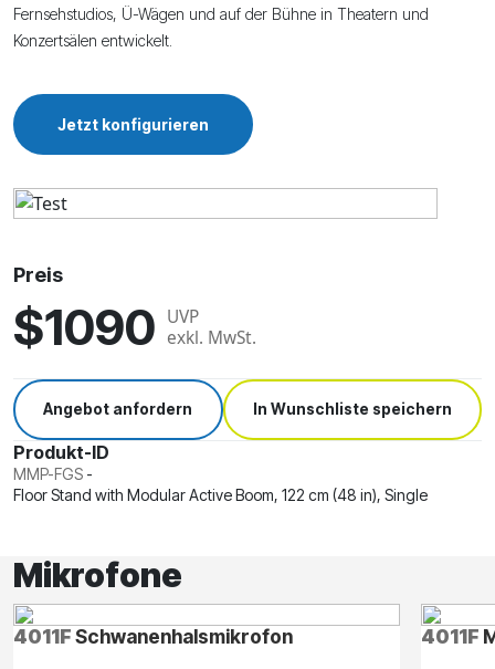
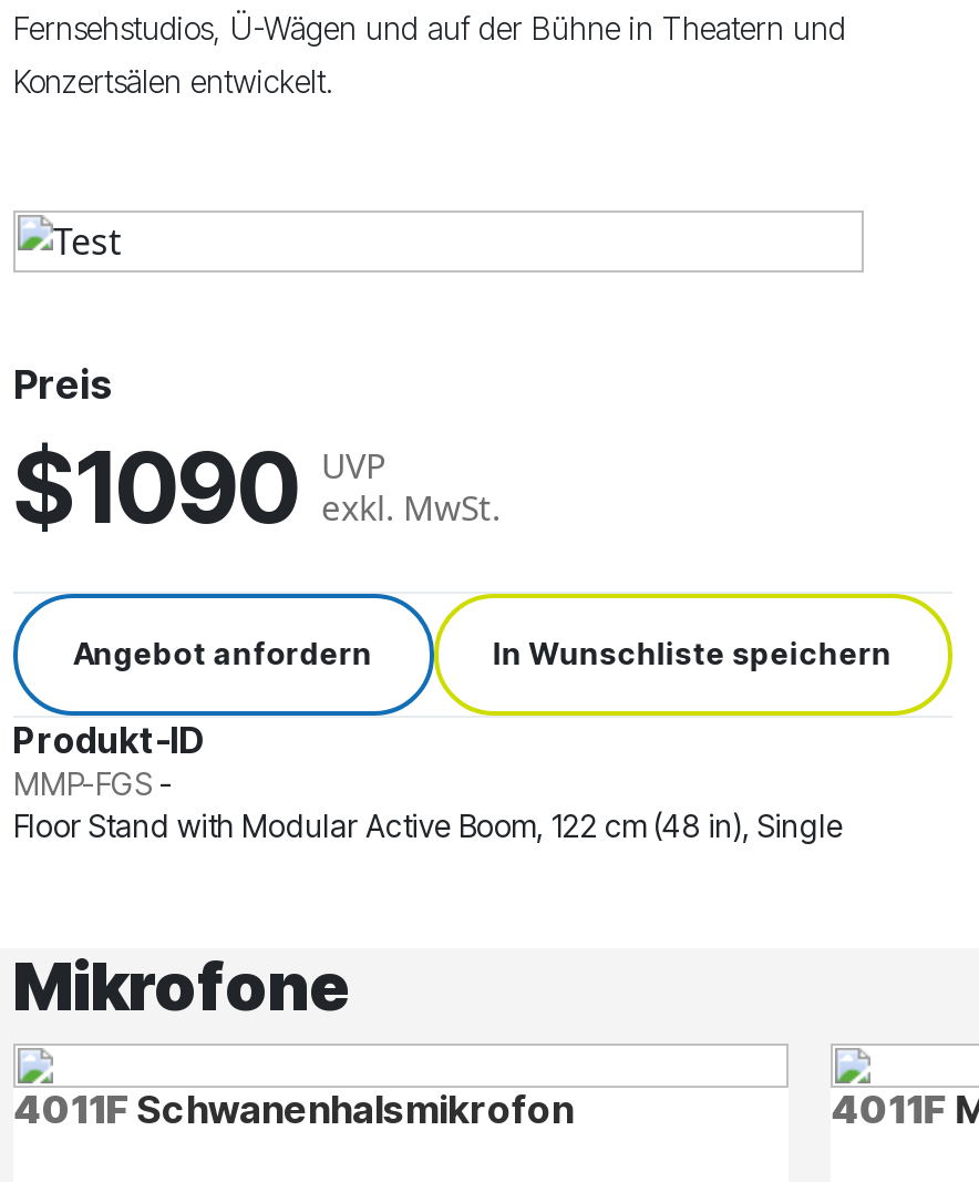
- Jetzt konfigurieren
